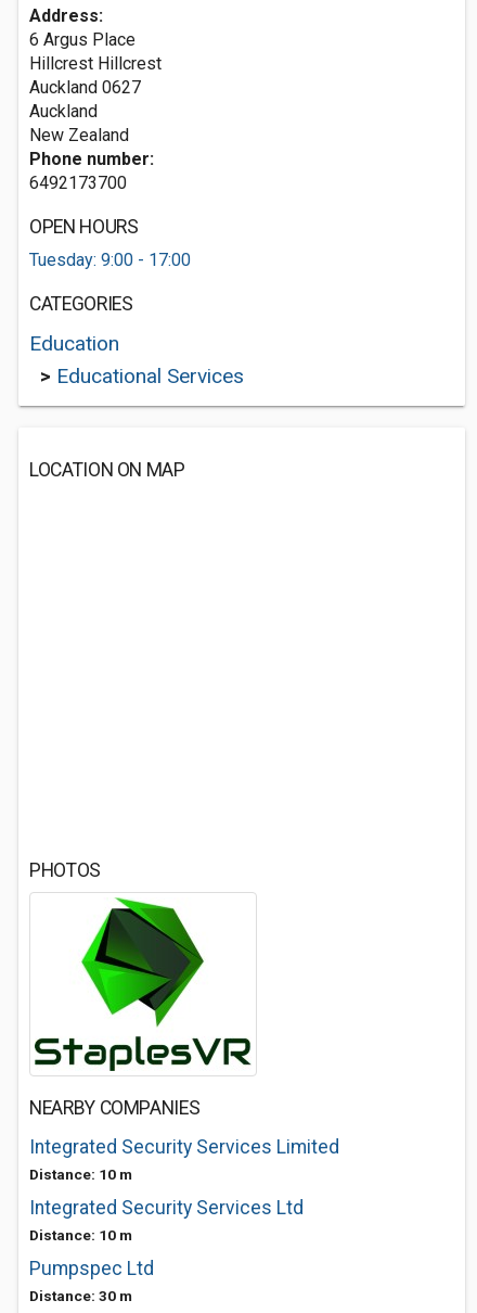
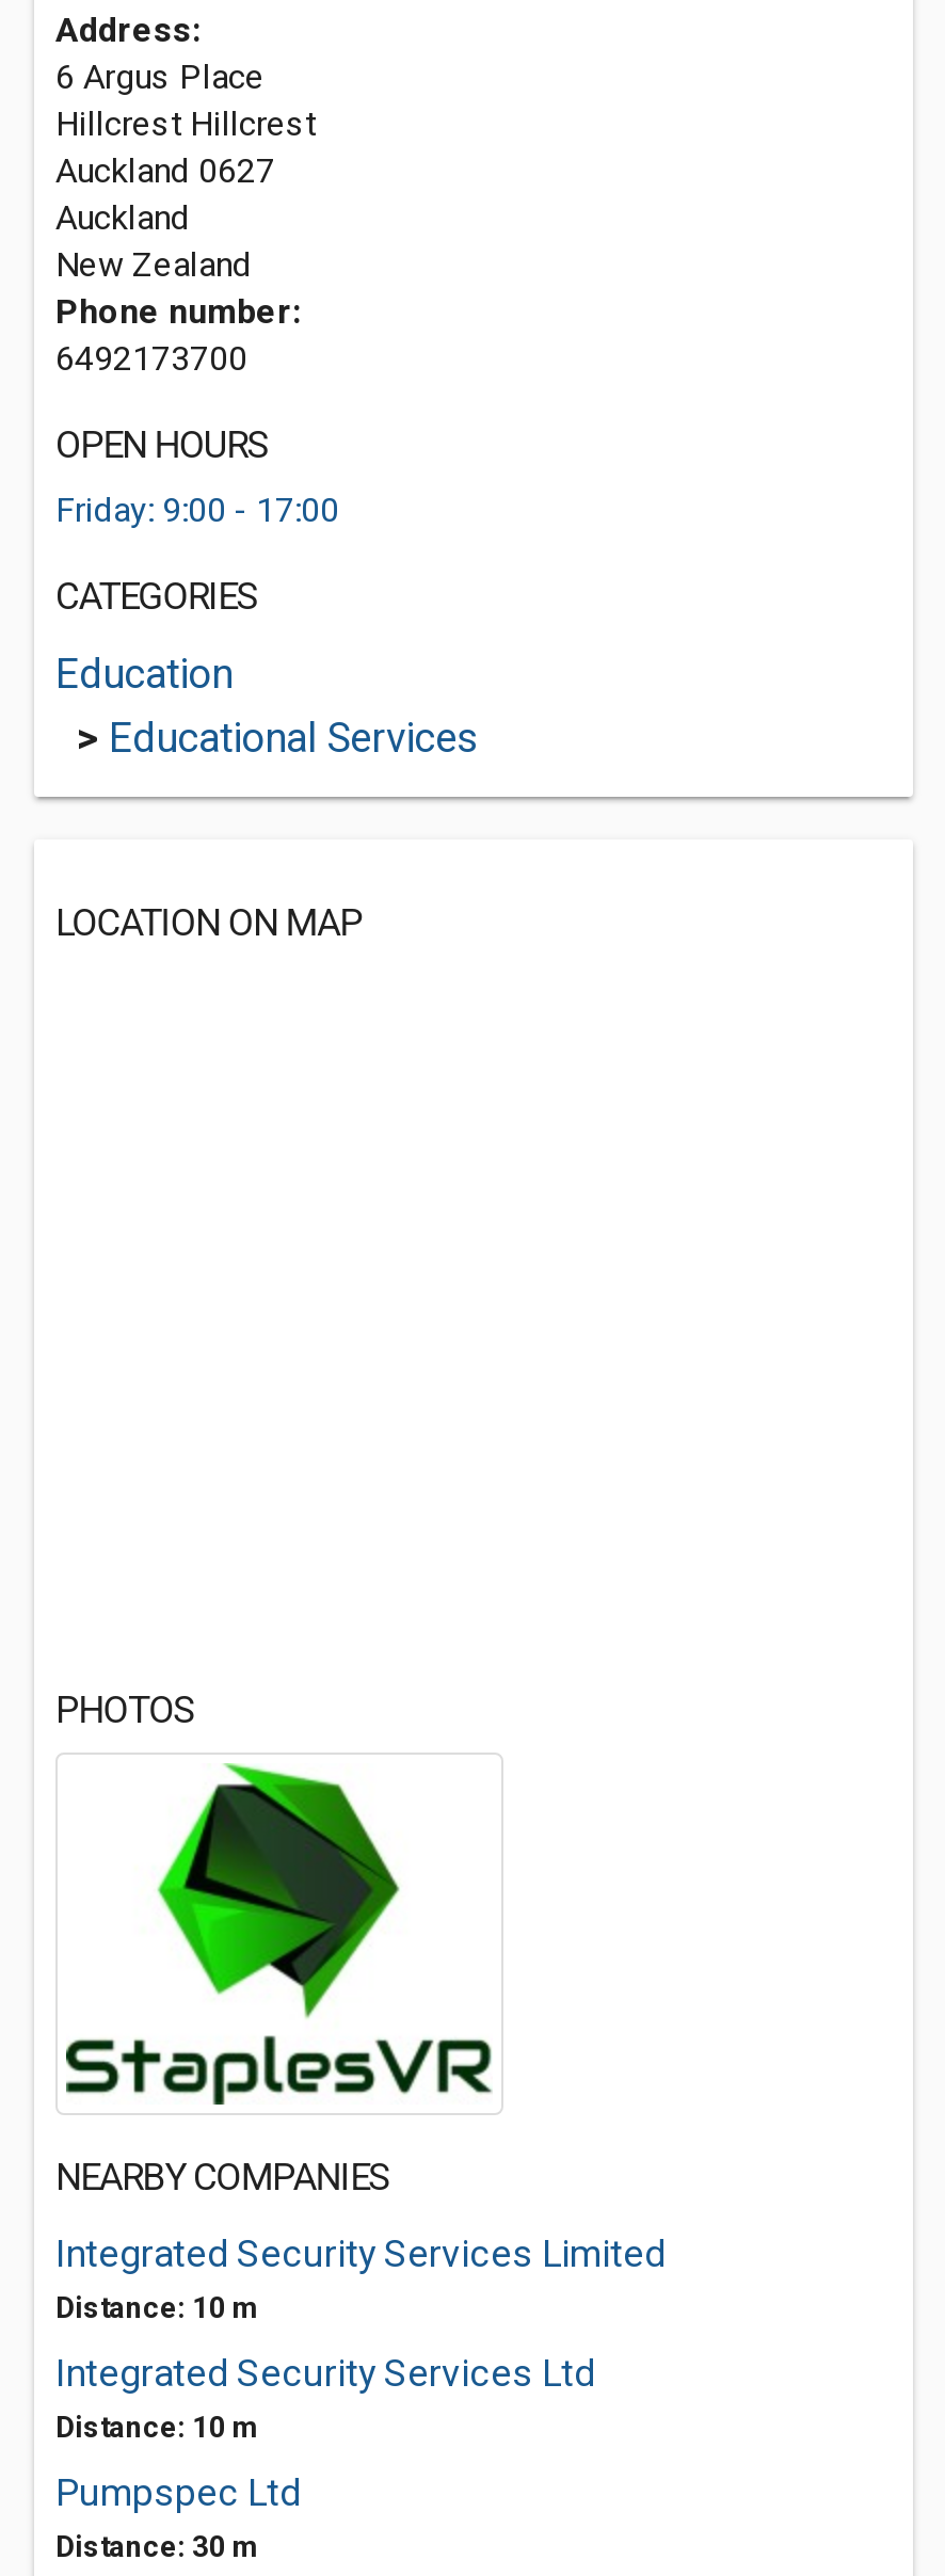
- Tuesday: 9:00 - 17:00
+ Friday: 9:00 - 17:00
